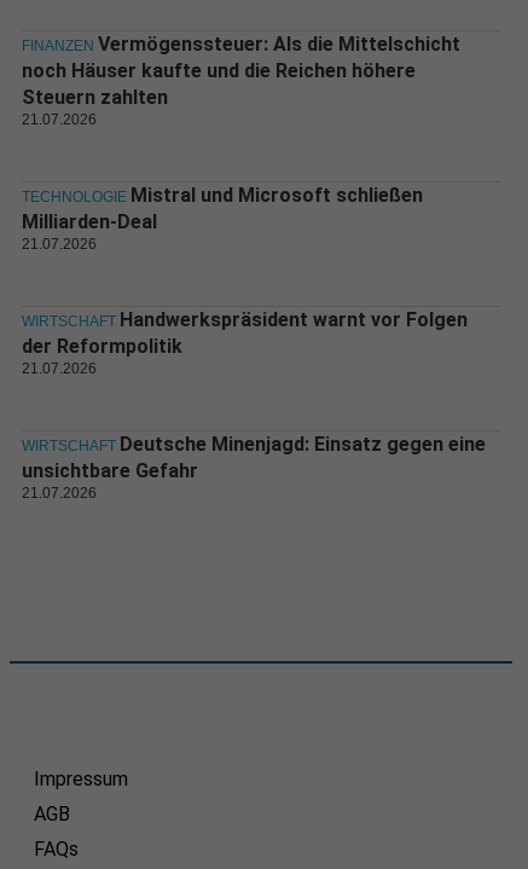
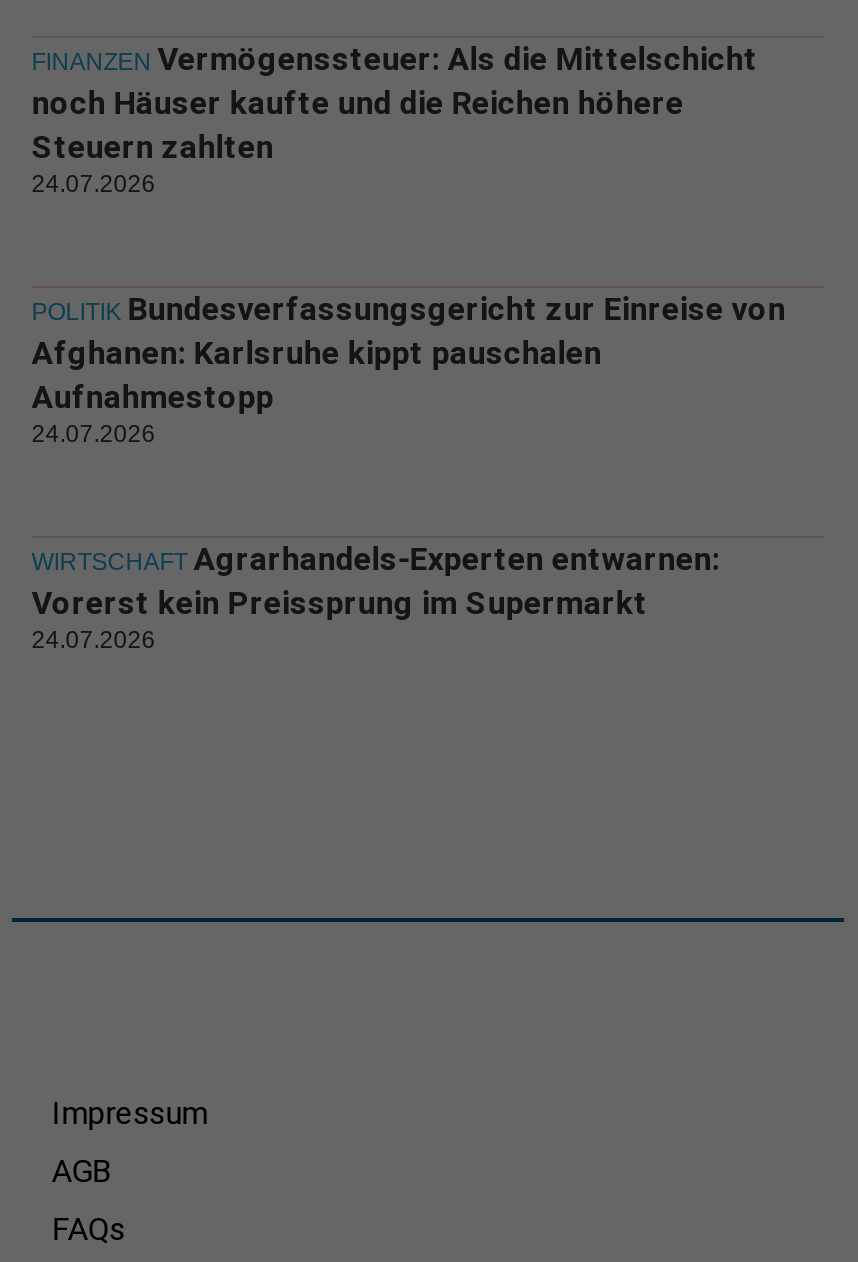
- 21.07.2026
- TECHNOLOGIE Mistral und Microsoft schließen
- Milliarden-Deal
- 21.07.2026
- WIRTSCHAFT Handwerkspräsident warnt vor Folgen
- der Reformpolitik
- 21.07.2026
- WIRTSCHAFT Deutsche Minenjagd: Einsatz gegen eine
- unsichtbare Gefahr
- 21.07.2026
+ 24.07.2026
+ POLITIK Bundesverfassungsgericht zur Einreise von
+ Afghanen: Karlsruhe kippt pauschalen
+ Aufnahmestopp
+ 24.07.2026
+ WIRTSCHAFT Agrarhandels-Experten entwarnen:
+ Vorerst kein Preissprung im Supermarkt
+ 24.07.2026
